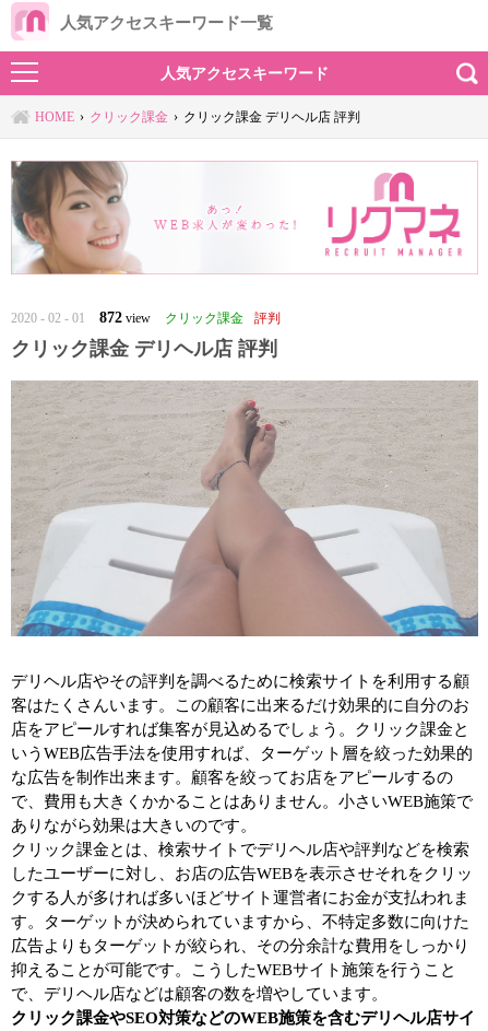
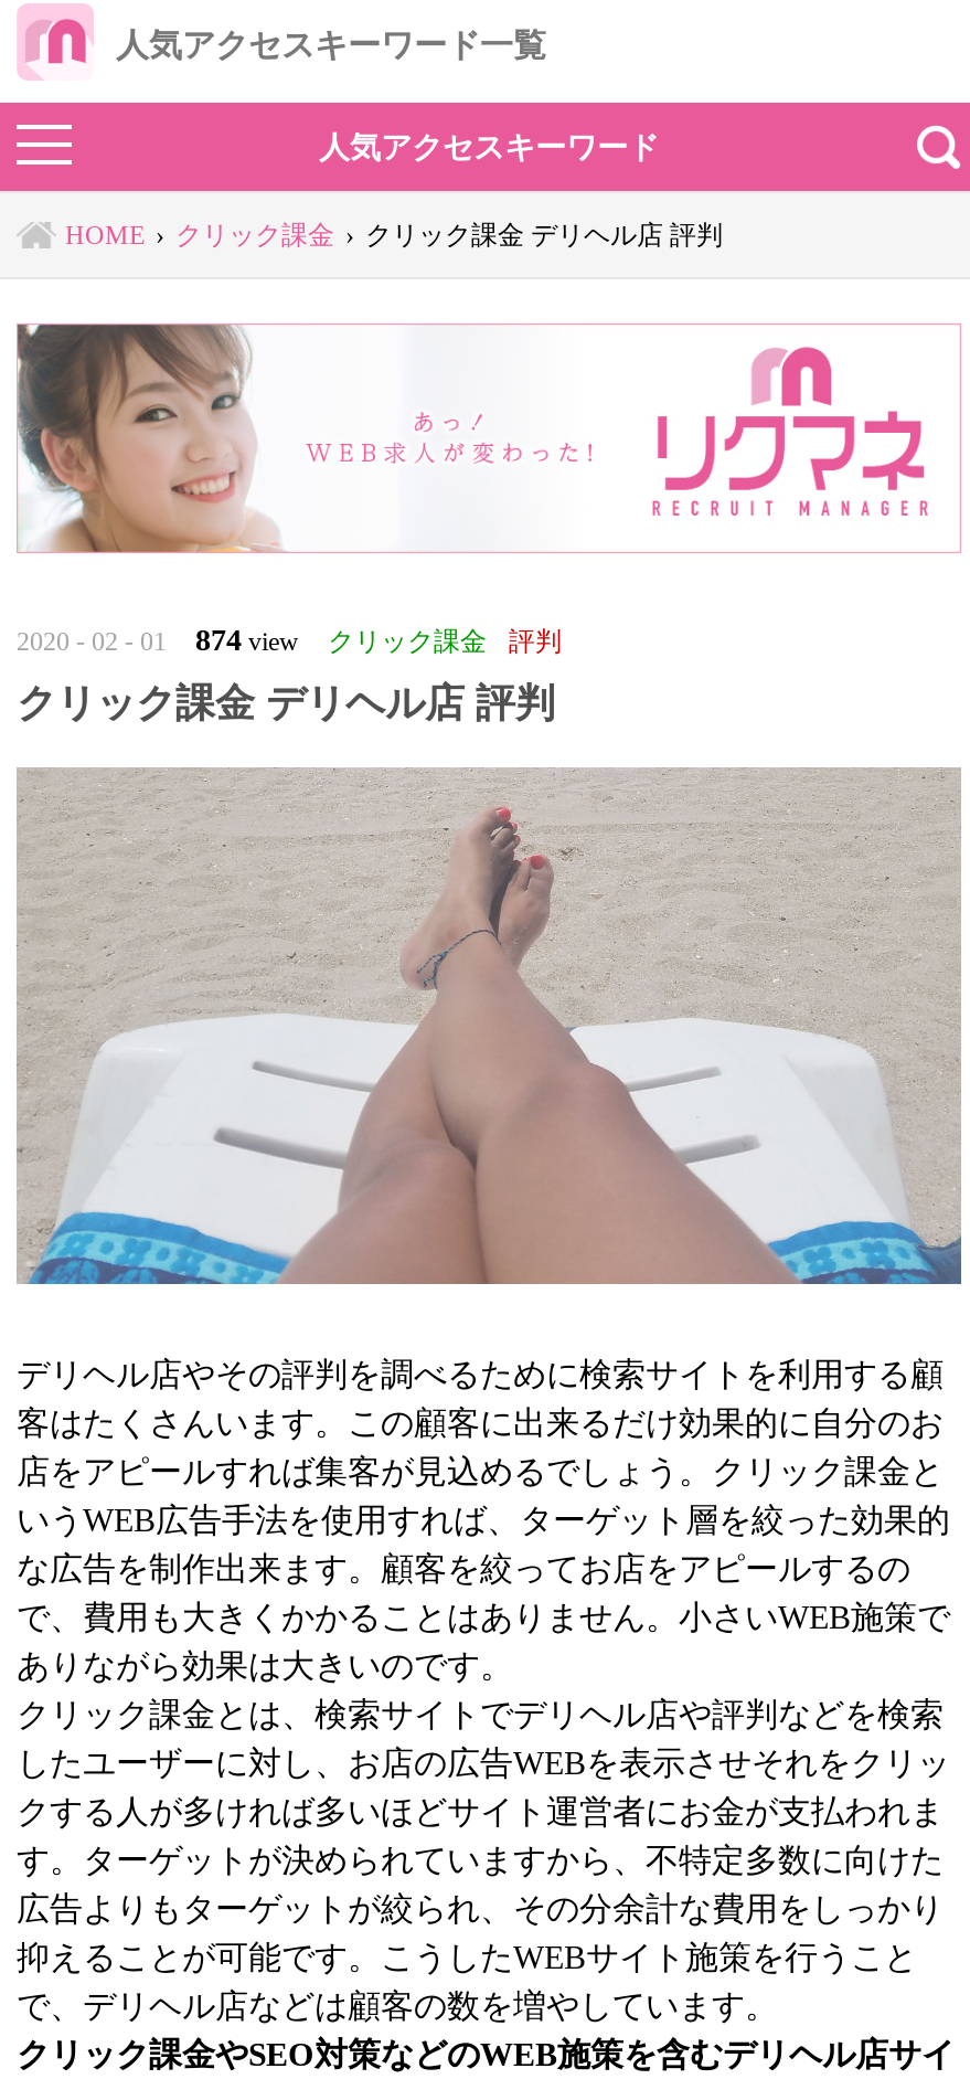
- 2020 - 02 - 01 872 view クリック課金 評判
+ 2020 - 02 - 01 874 view クリック課金 評判
